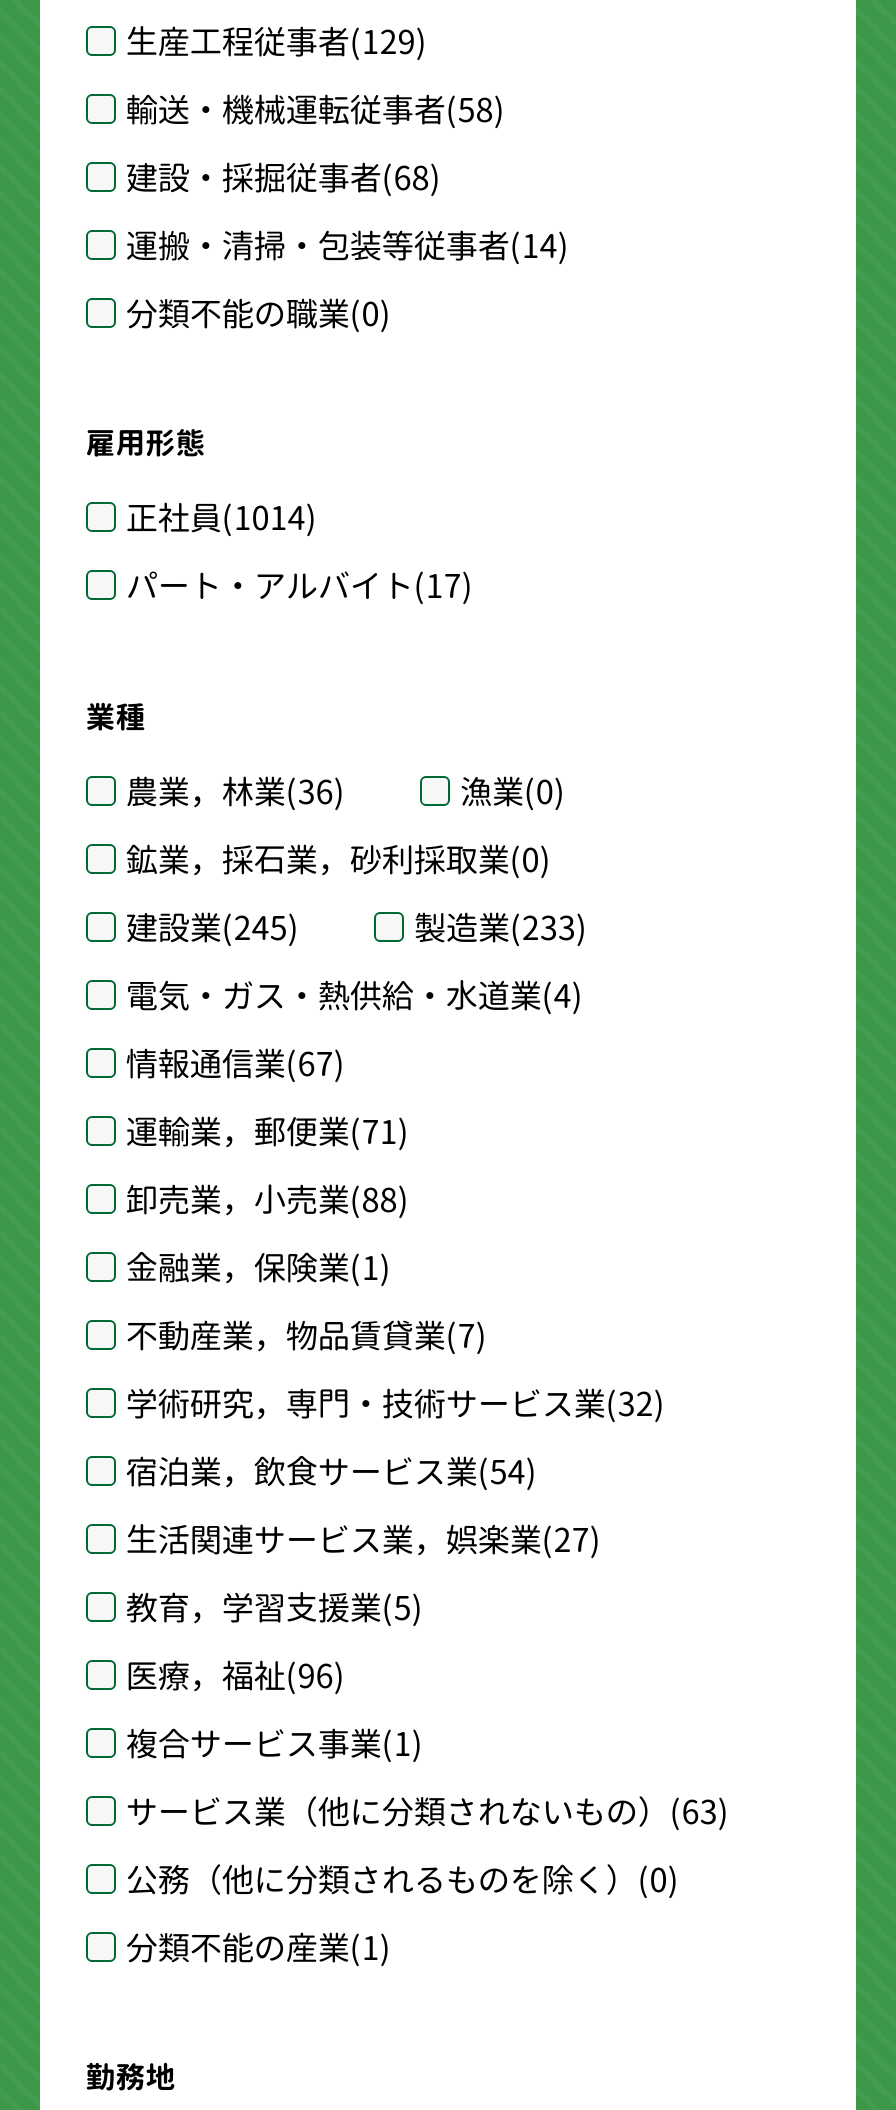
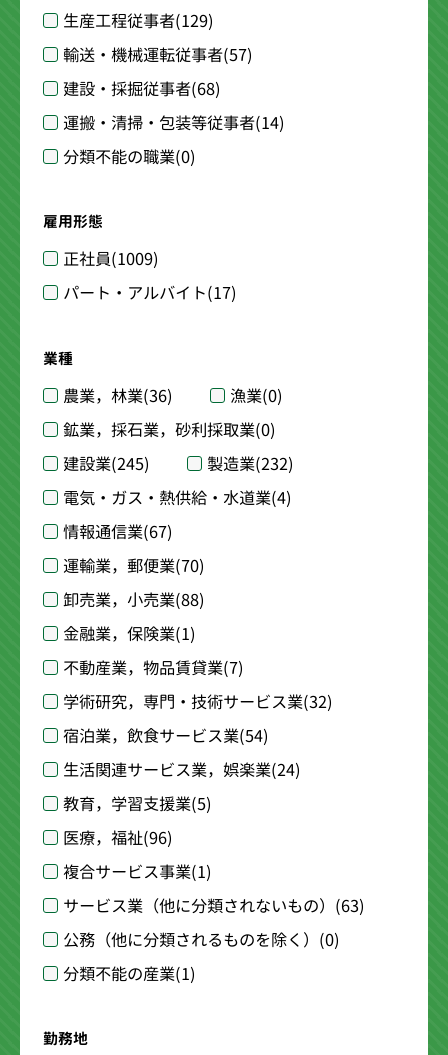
- 輸送・機械運転従事者(58)
+ 輸送・機械運転従事者(57)

- 正社員(1014)
+ 正社員(1009)

- 製造業(233)
+ 製造業(232)

- 運輸業，郵便業(71)
+ 運輸業，郵便業(70)

- 生活関連サービス業，娯楽業(27)
+ 生活関連サービス業，娯楽業(24)
